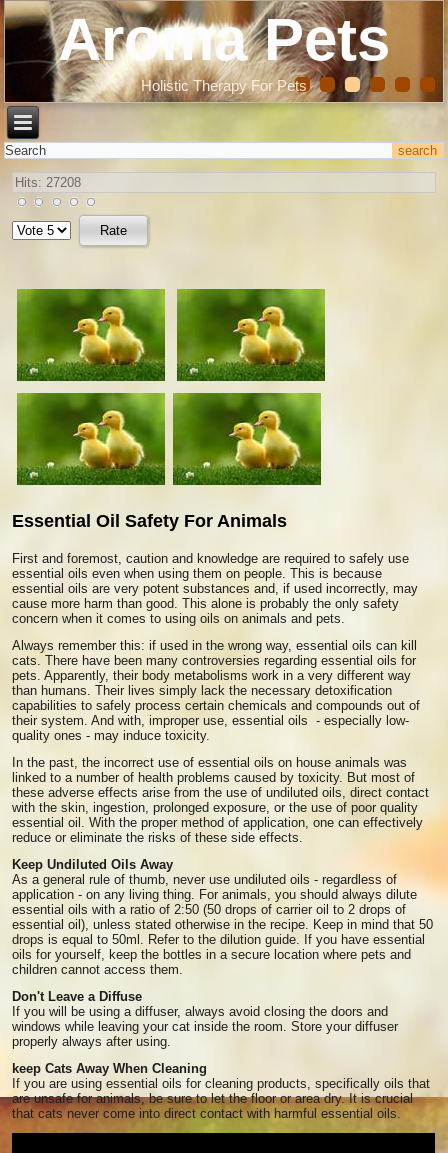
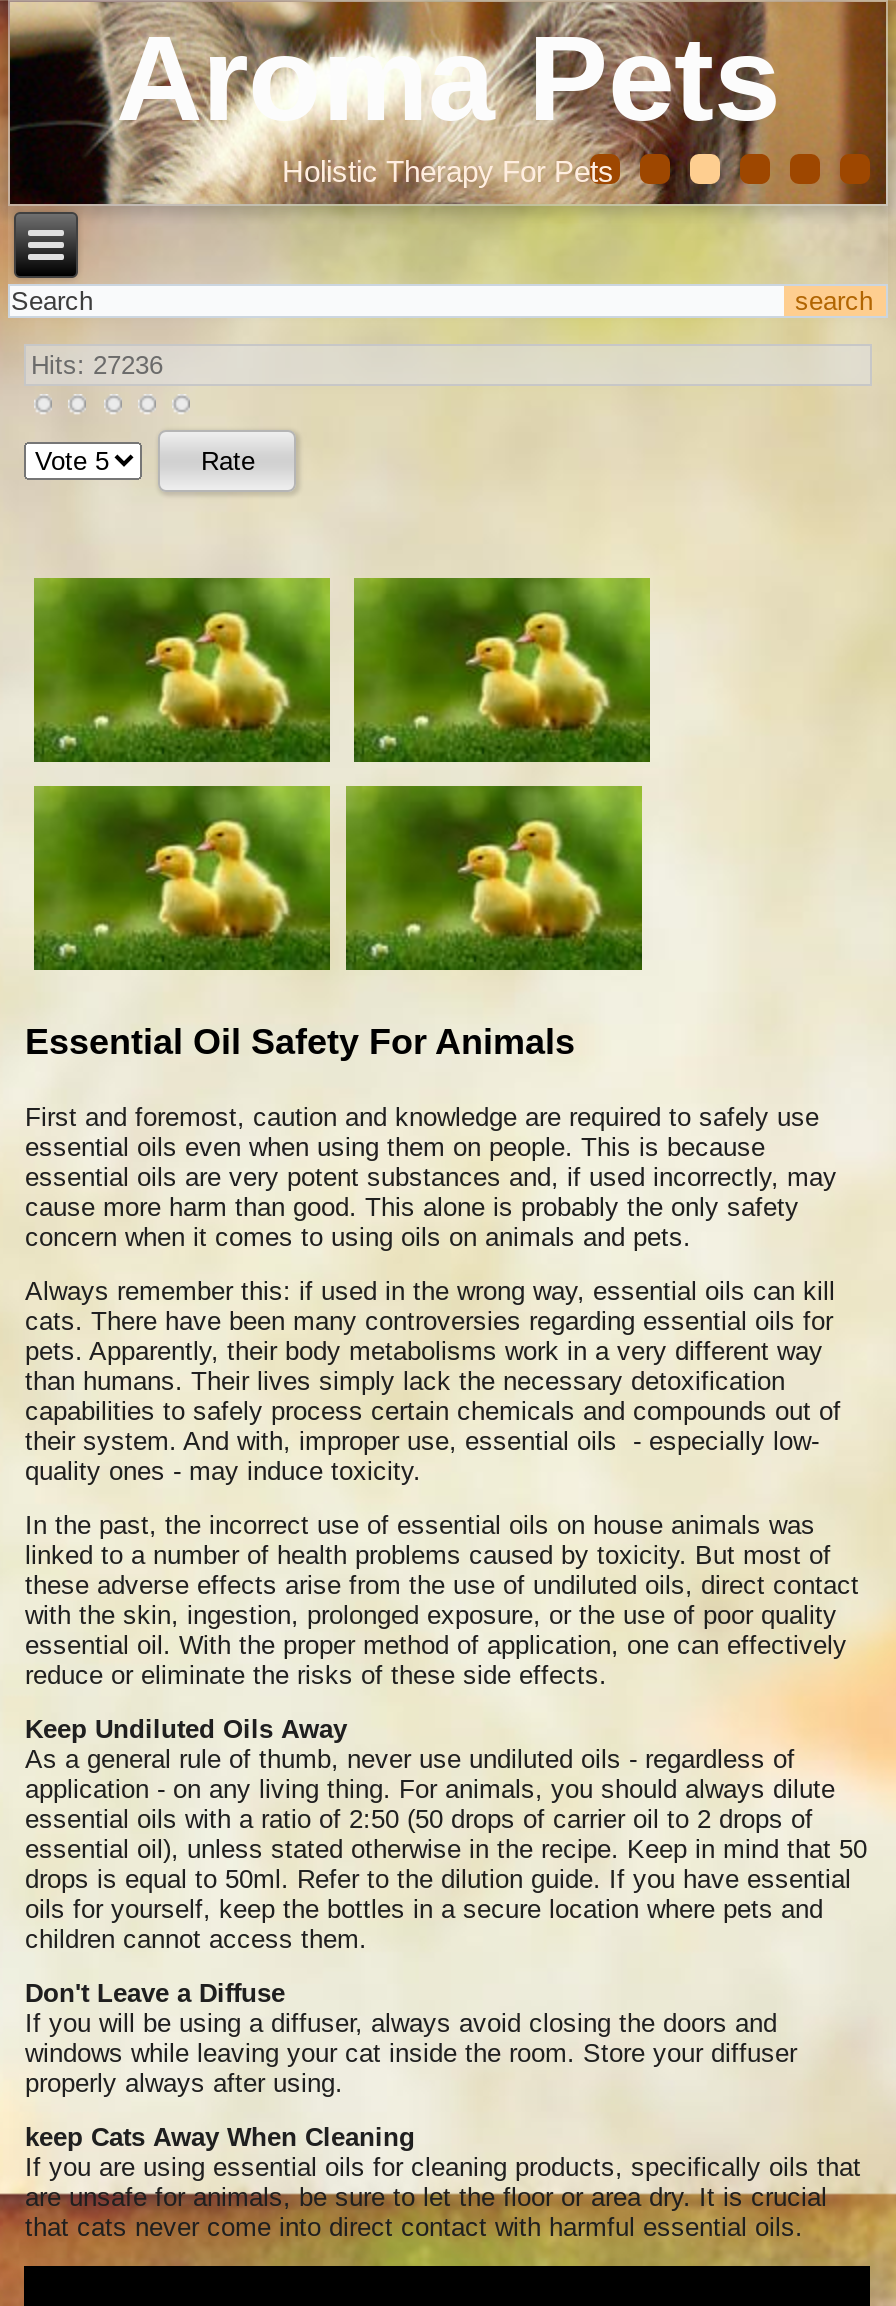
- Hits: 27208
+ Hits: 27236
